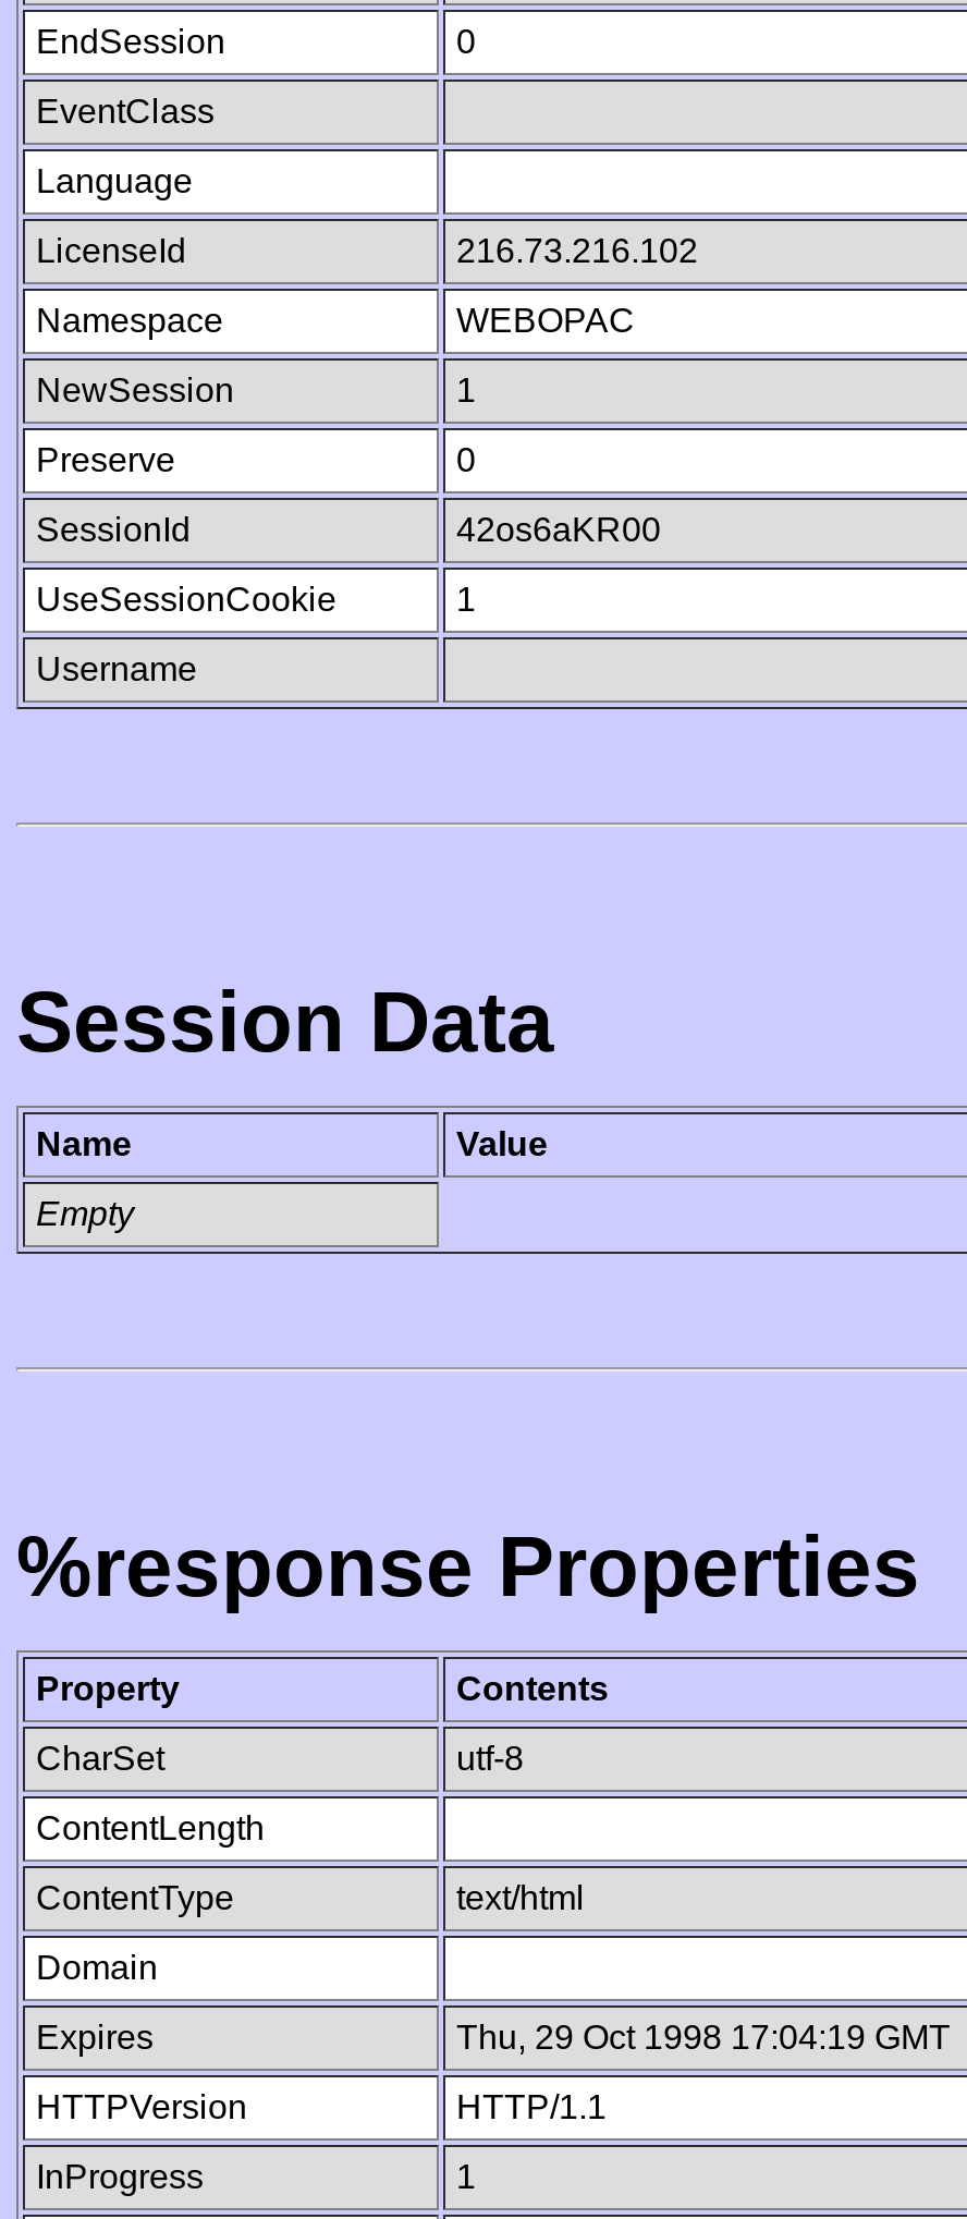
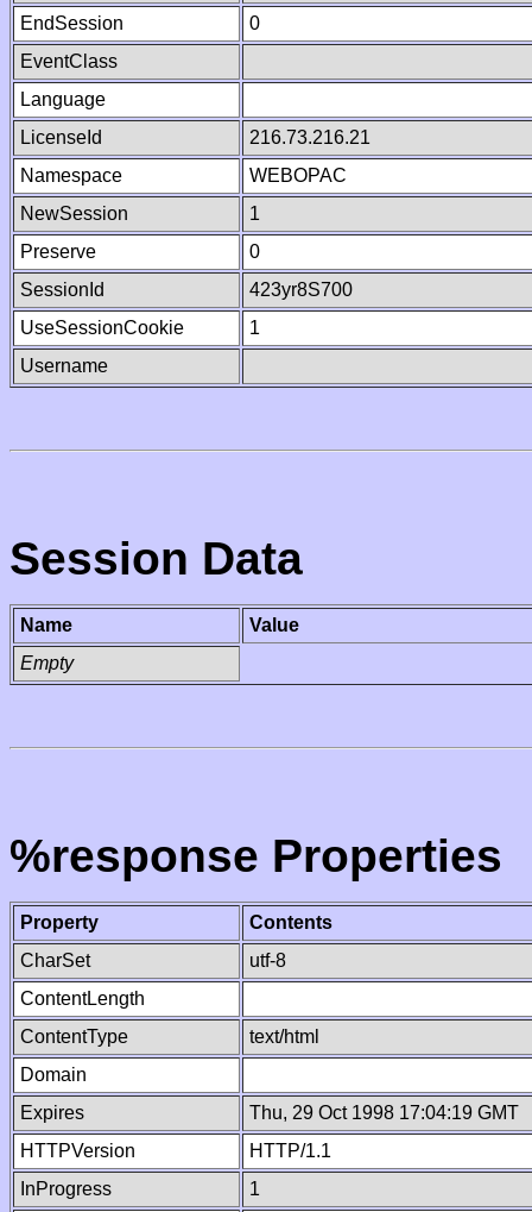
- 216.73.216.102
+ 216.73.216.21

- 42os6aKR00
+ 423yr8S700
